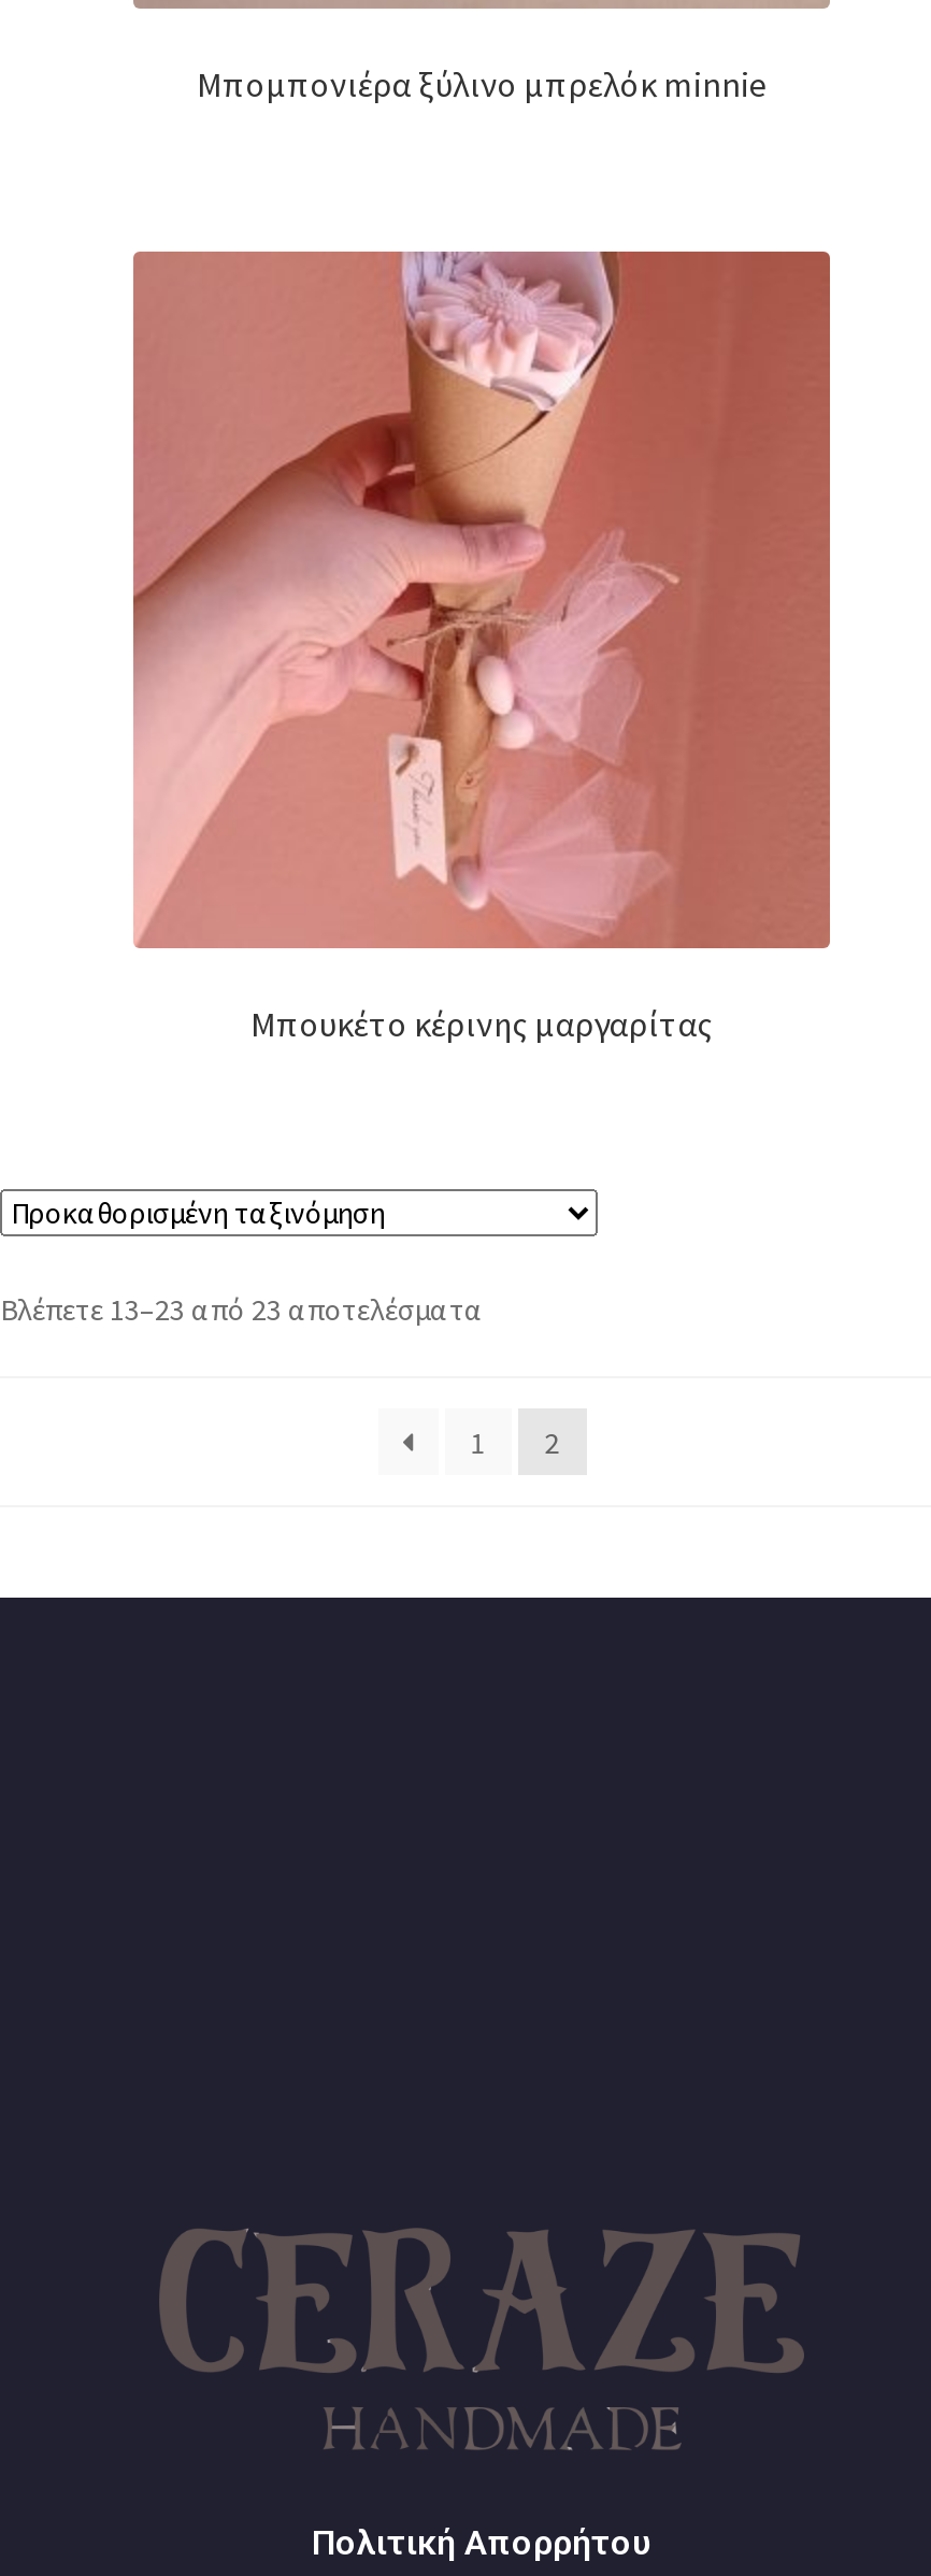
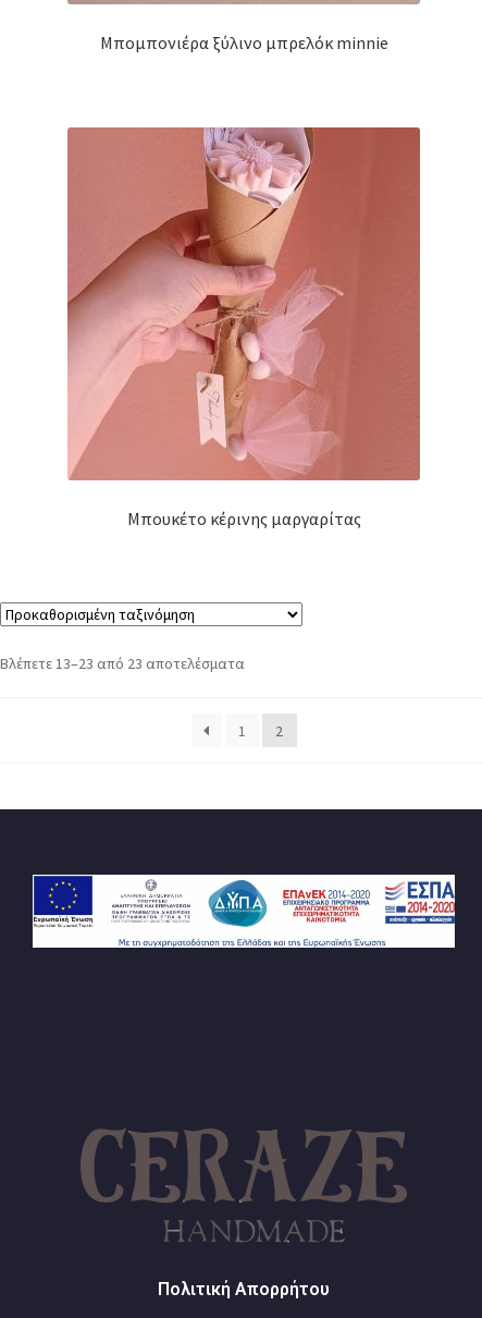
+ [image]
